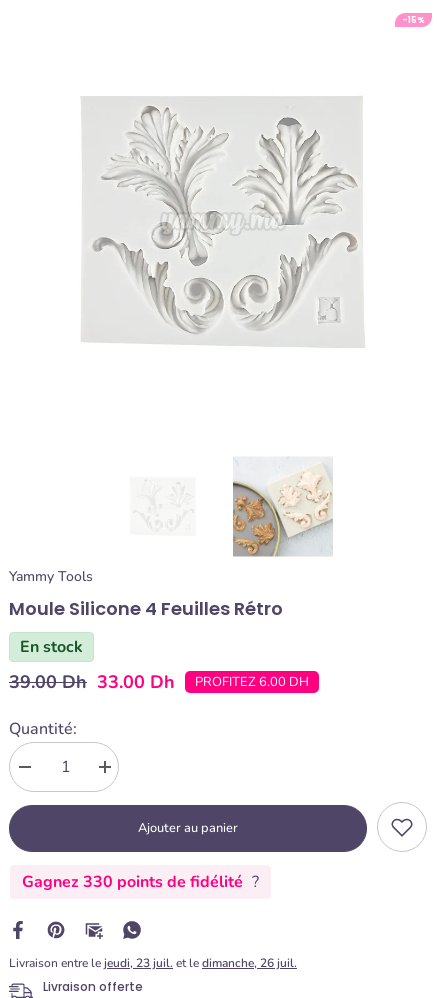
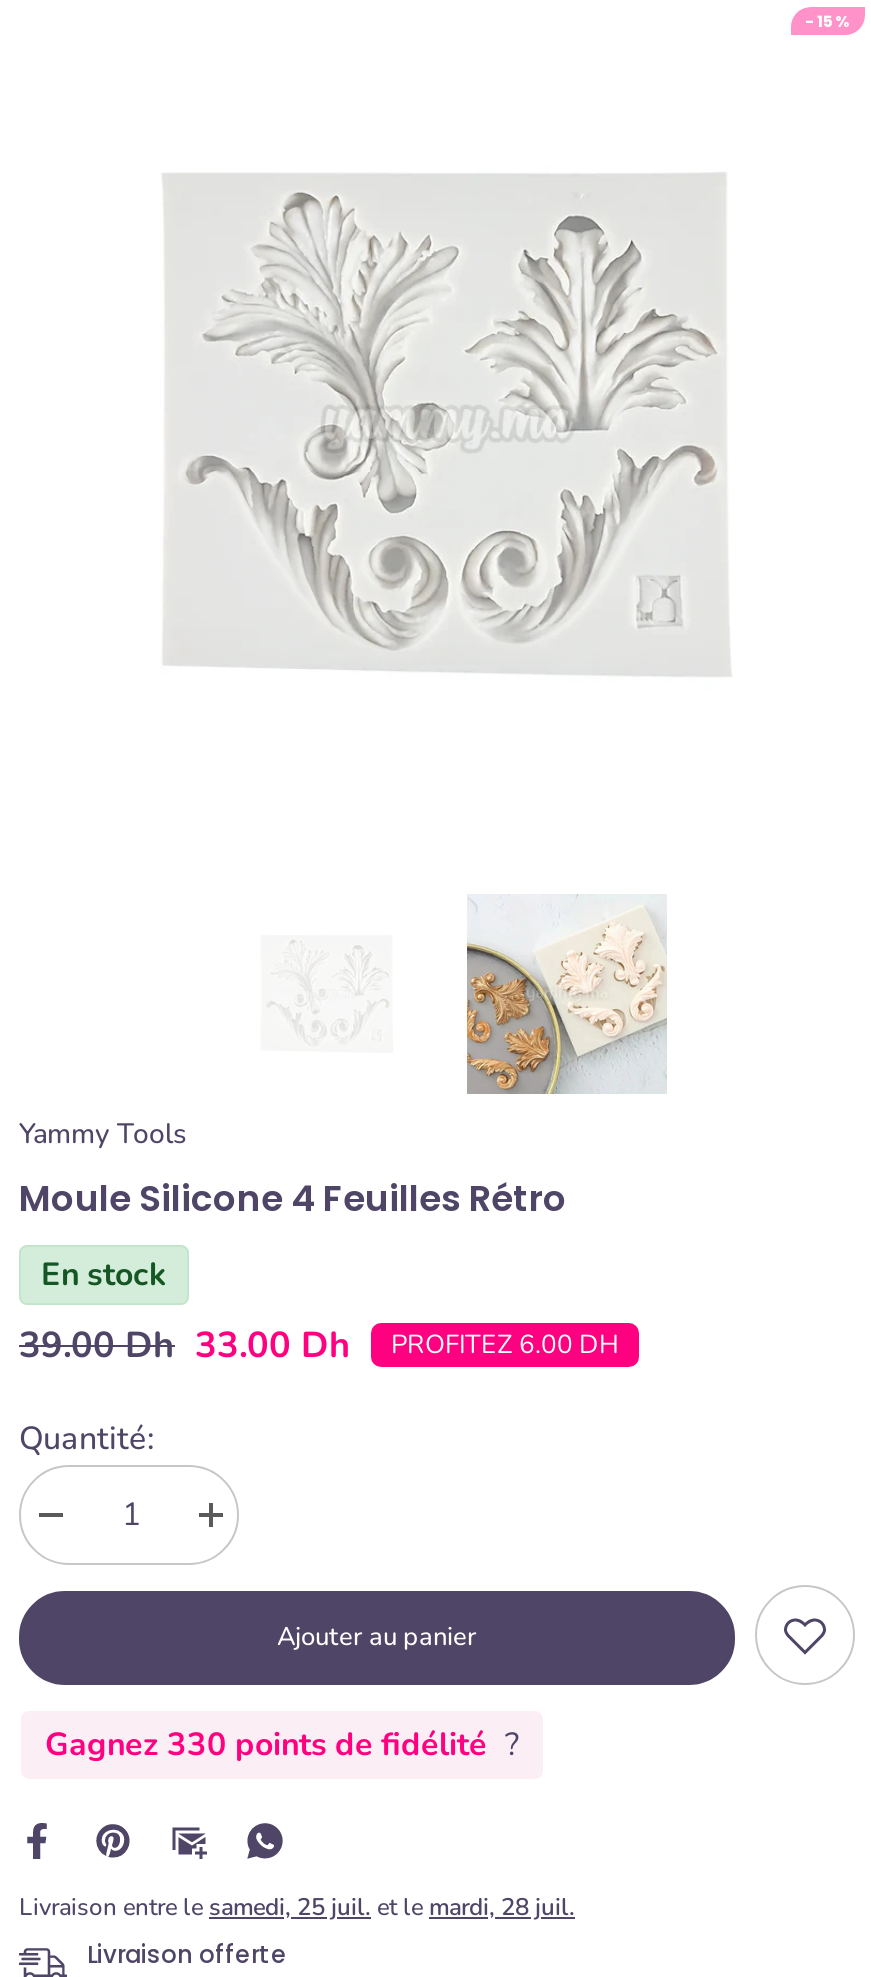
- Livraison entre le jeudi, 23 juil. et le dimanche, 26 juil.
+ Livraison entre le samedi, 25 juil. et le mardi, 28 juil.
